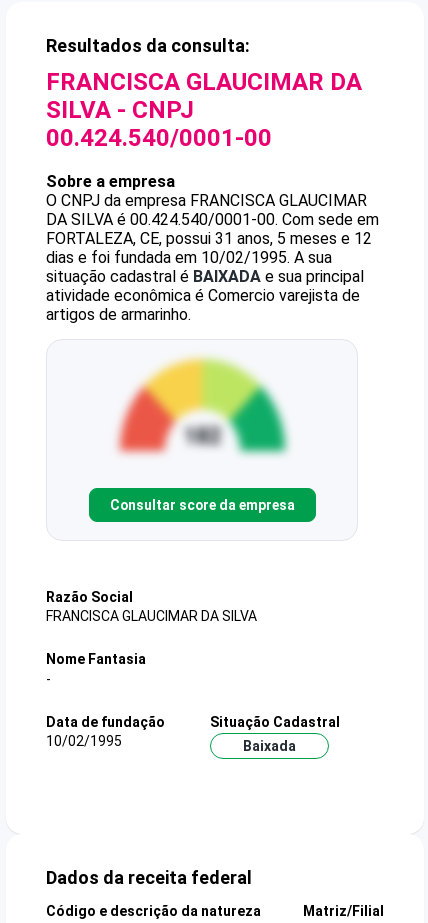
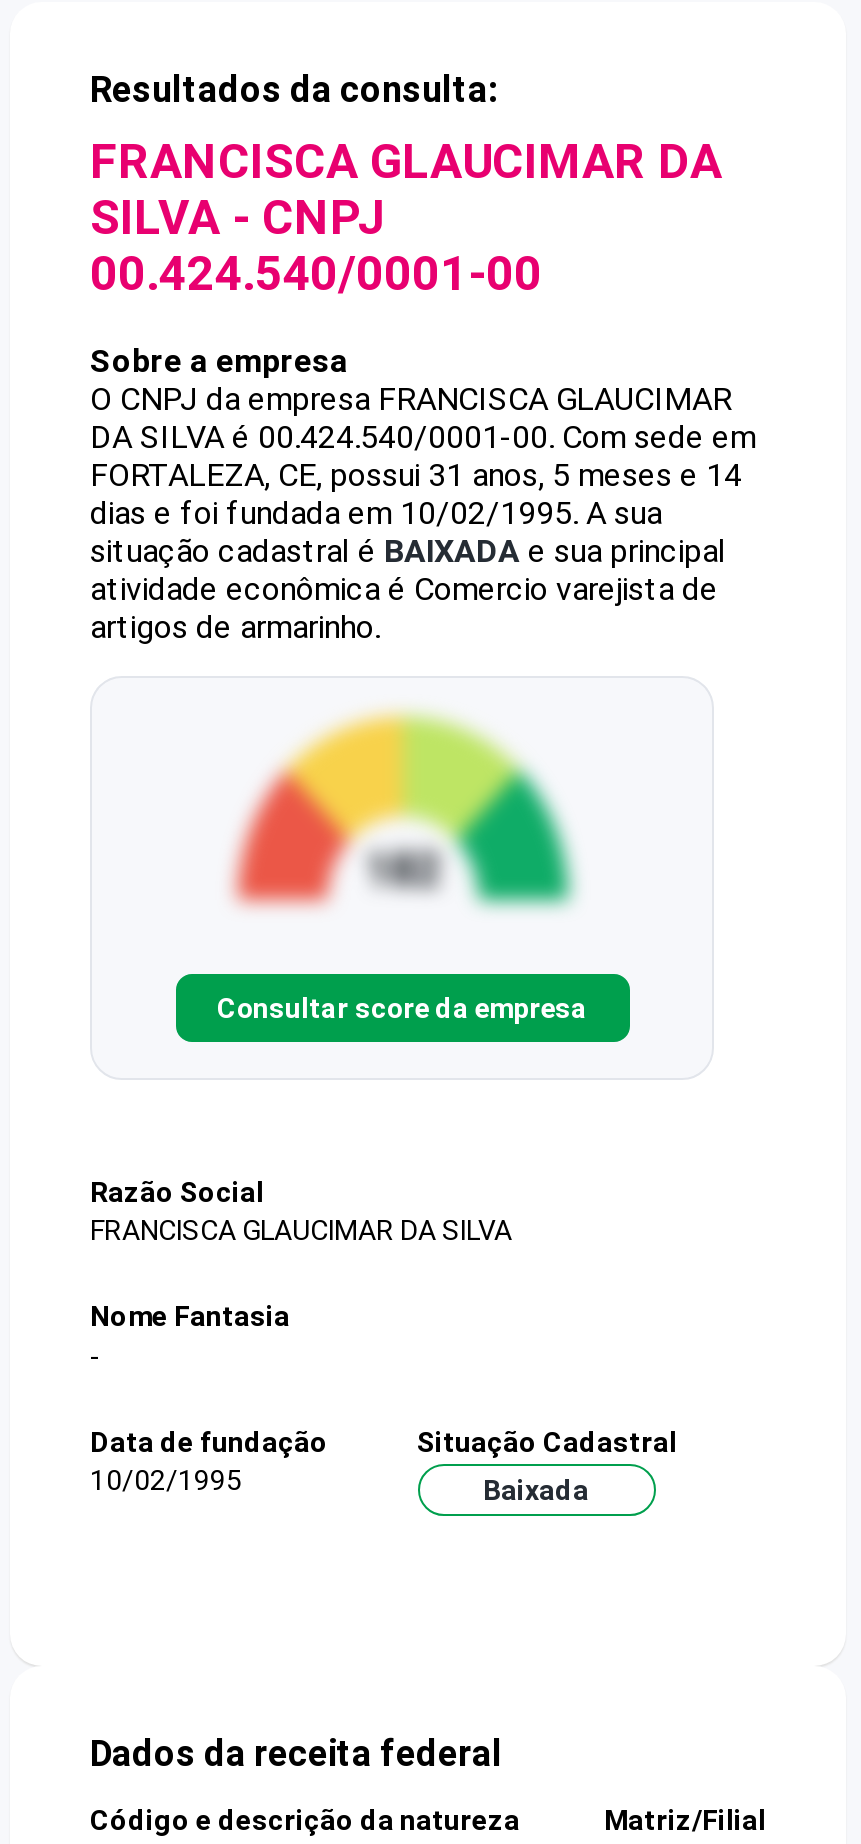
- FORTALEZA, CE, possui 31 anos, 5 meses e 12
+ FORTALEZA, CE, possui 31 anos, 5 meses e 14
